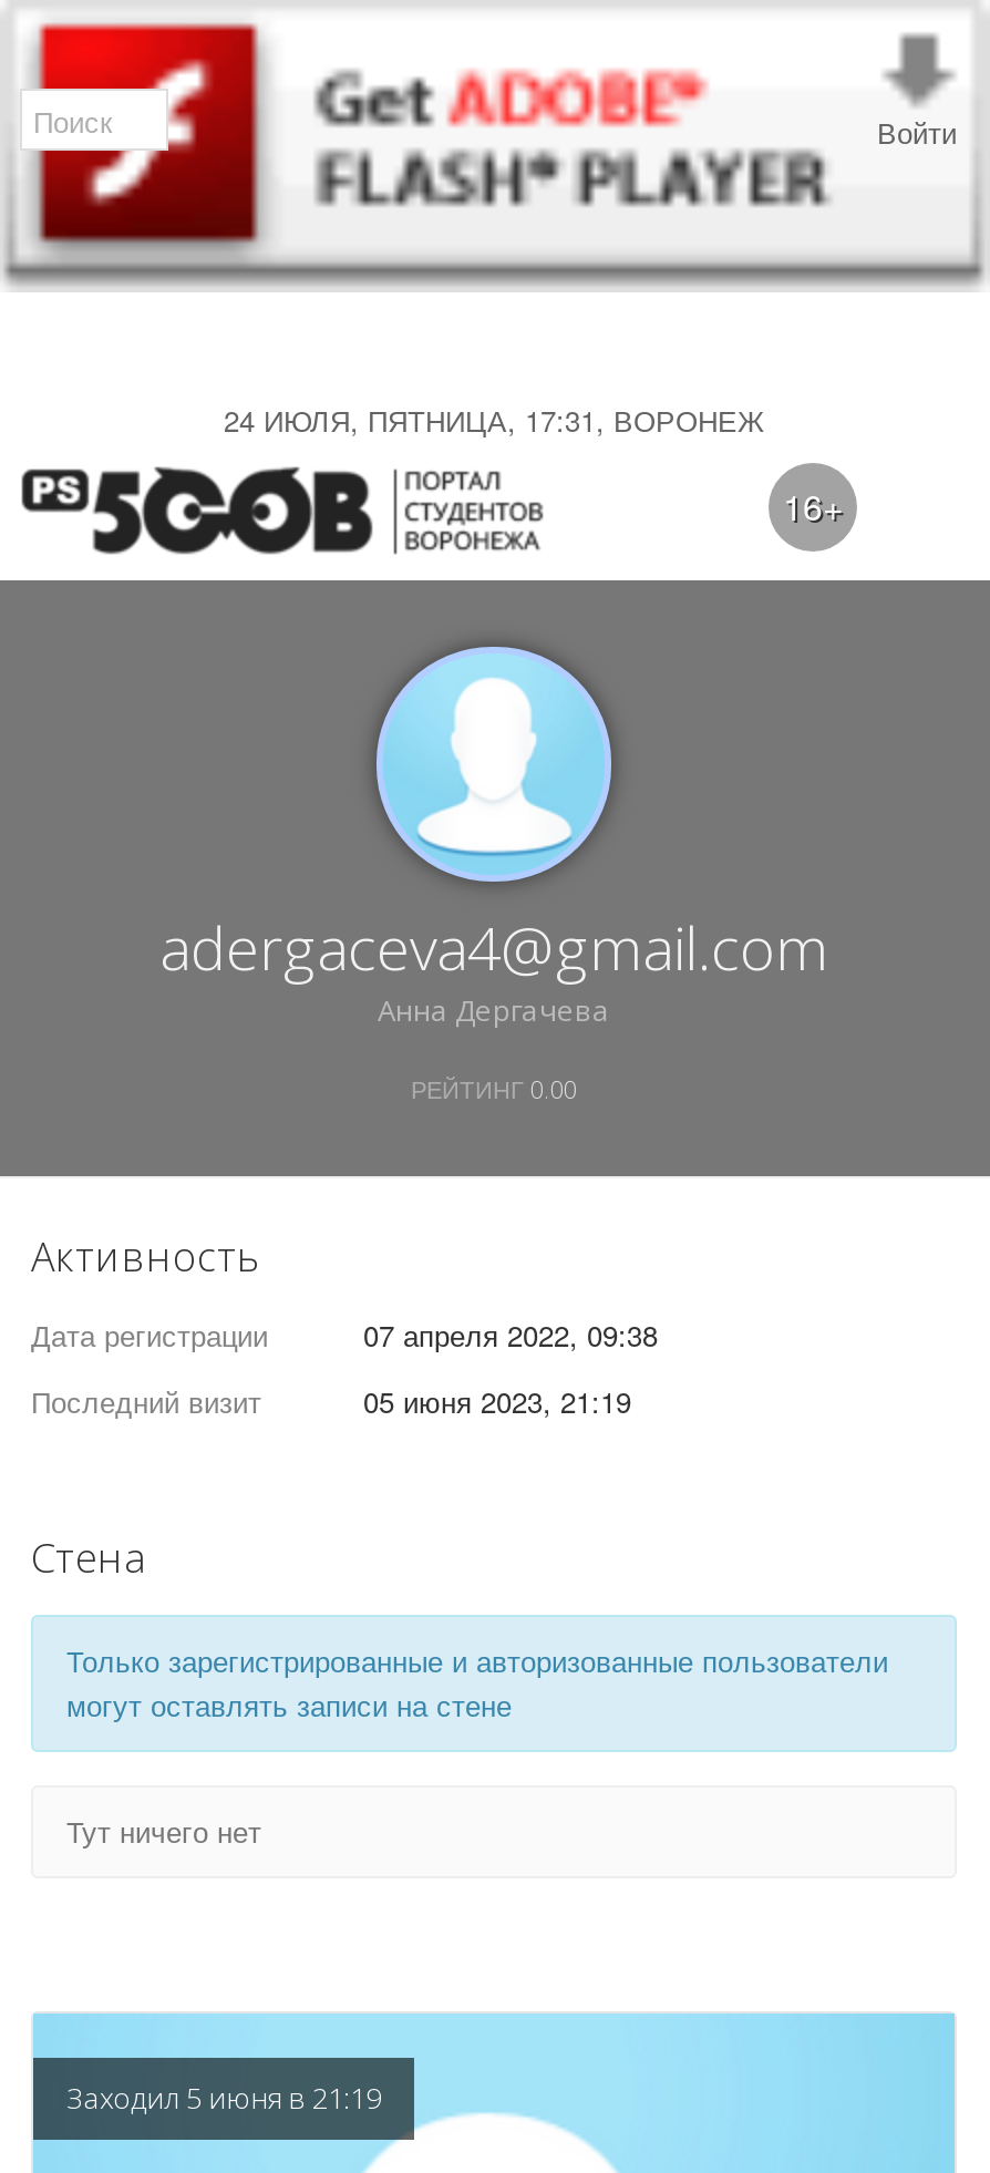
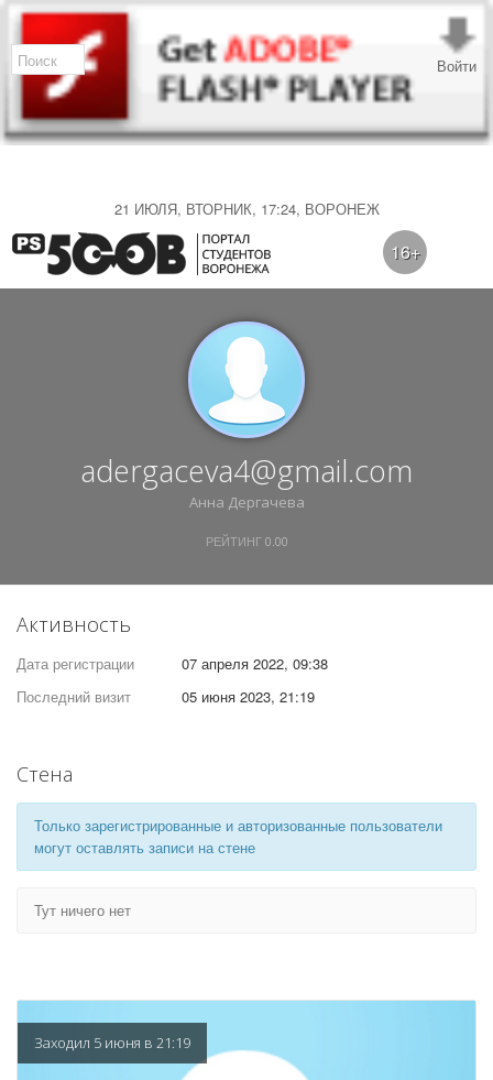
- 24 ИЮЛЯ, ПЯТНИЦА, 17:31, ВОРОНЕЖ
+ 21 ИЮЛЯ, ВТОРНИК, 17:24, ВОРОНЕЖ
